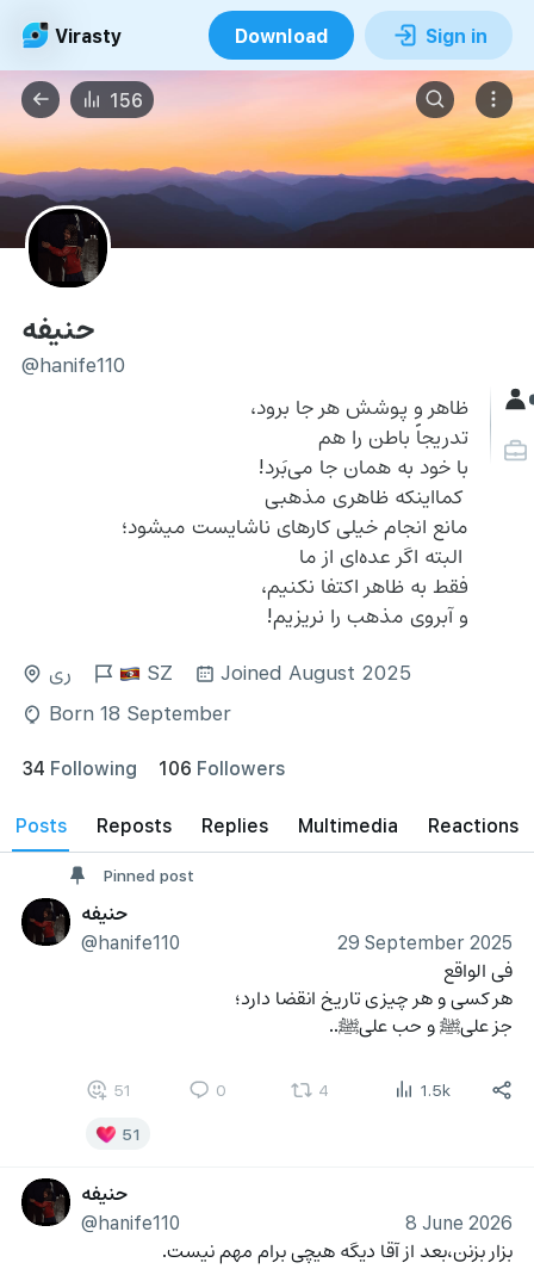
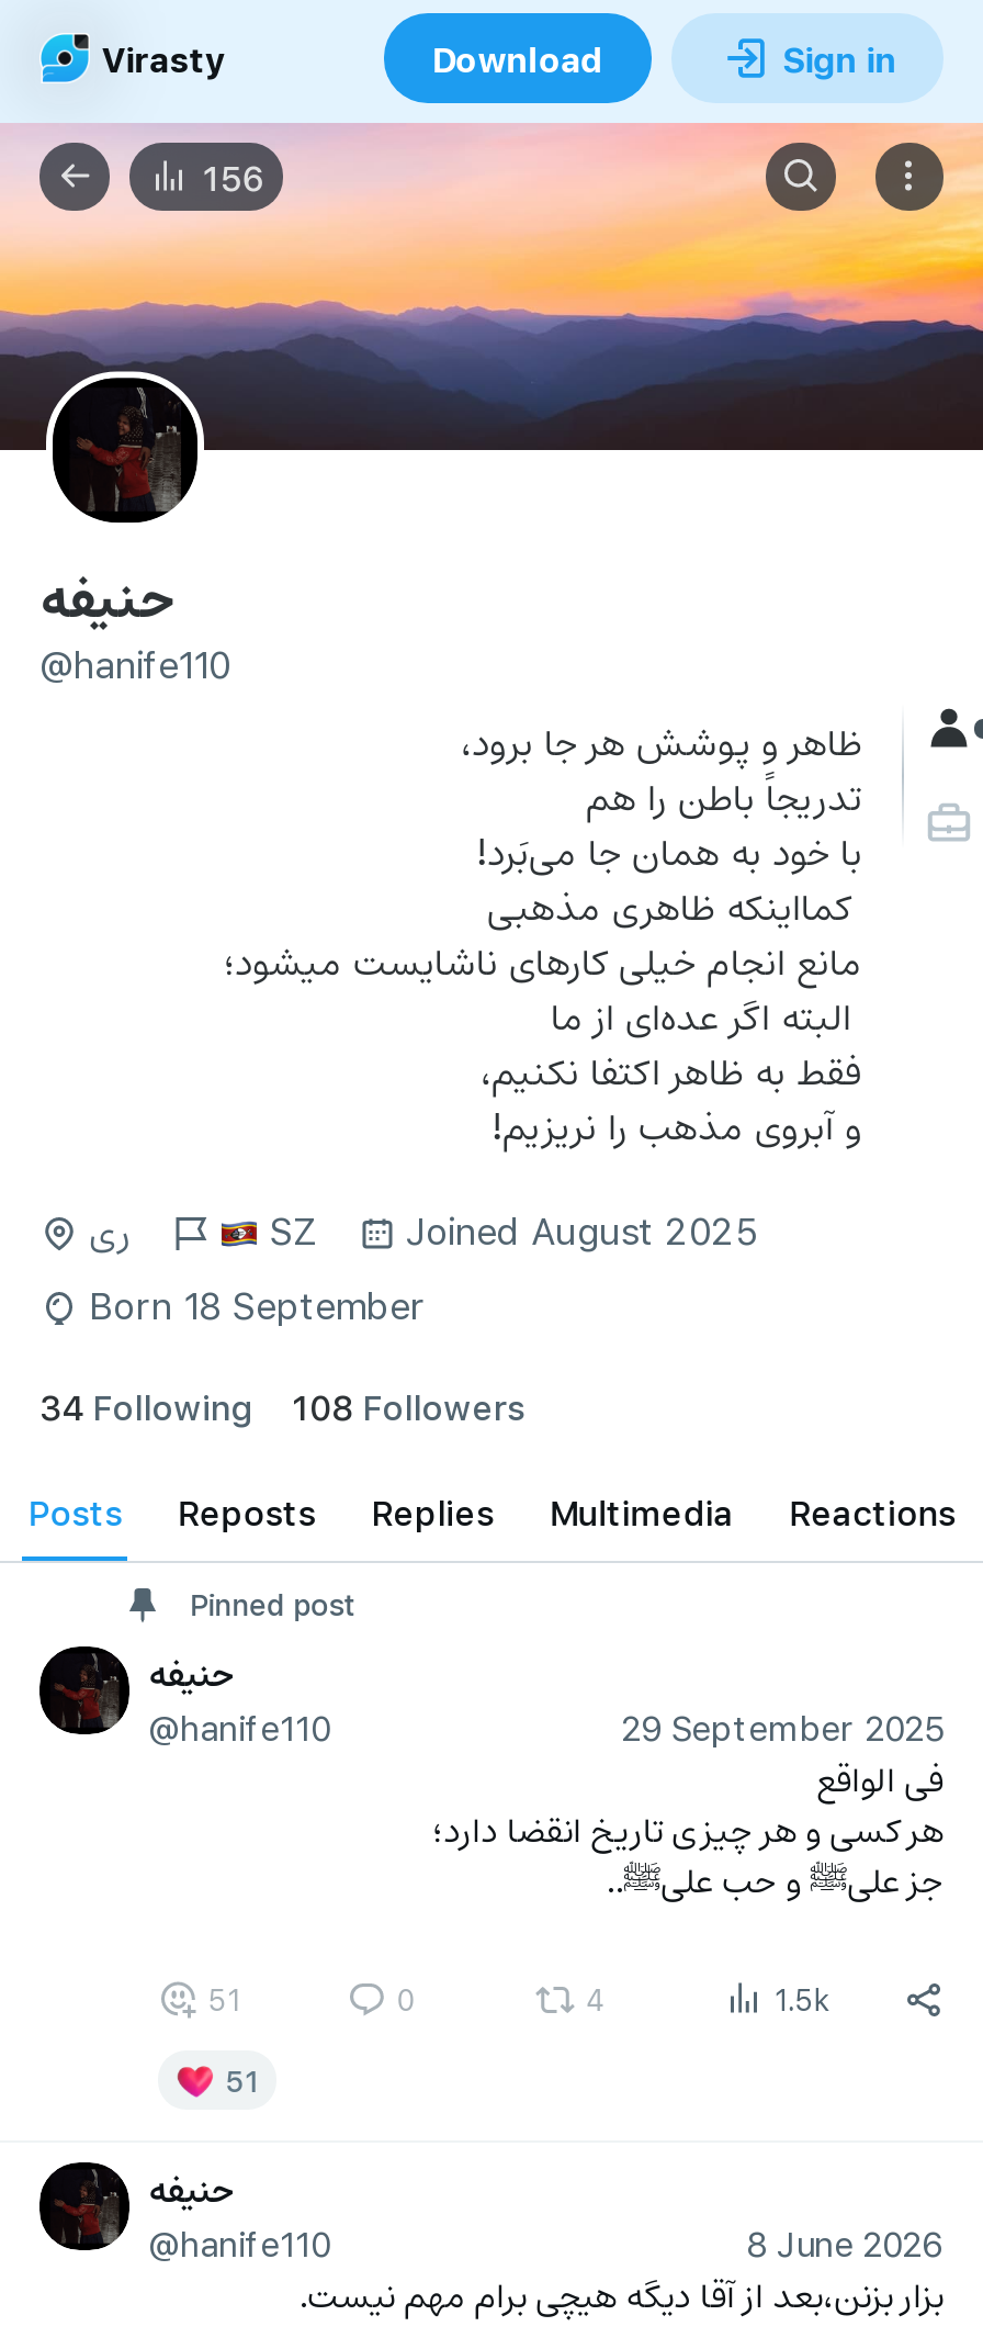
- 34 Following 106 Followers
+ 34 Following 108 Followers
